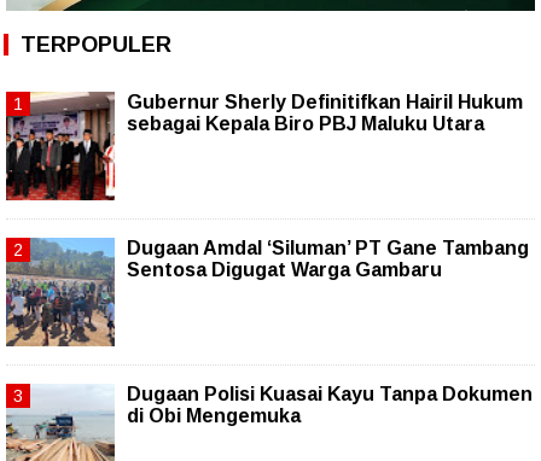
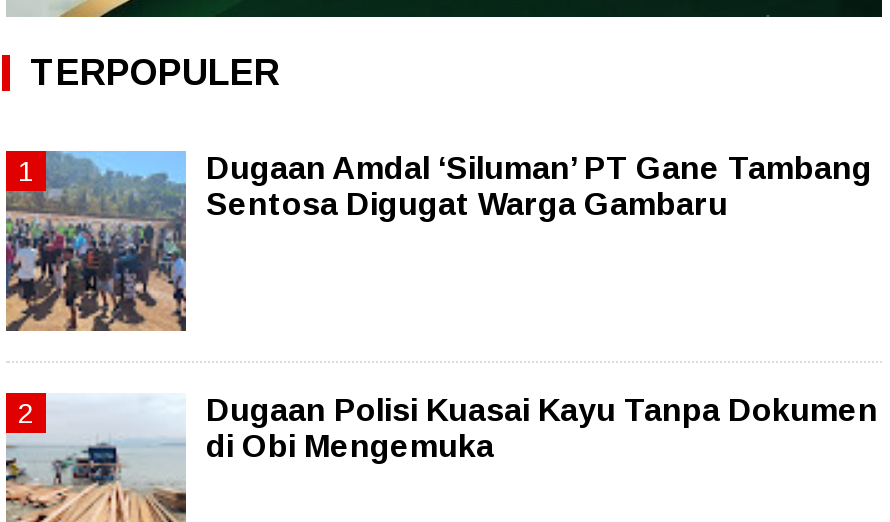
- [image]
- Gubernur Sherly Definitifkan Hairil Hukum
- sebagai Kepala Biro PBJ Maluku Utara
